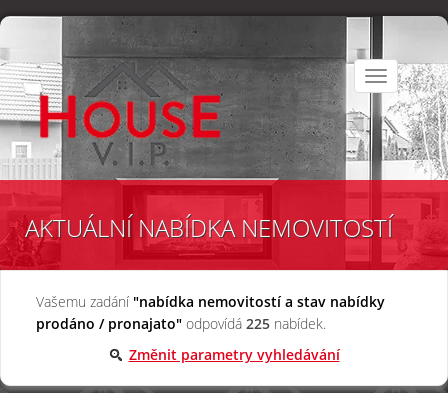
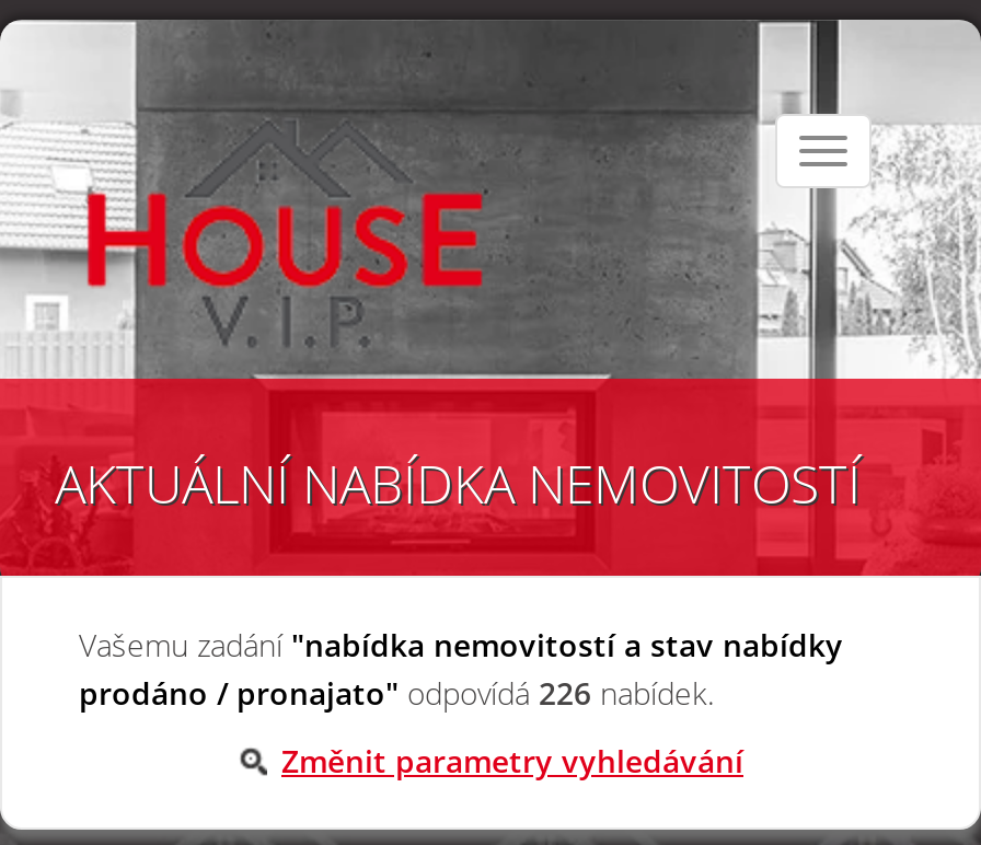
- prodáno / pronajato" odpovídá 225 nabídek.
+ prodáno / pronajato" odpovídá 226 nabídek.
